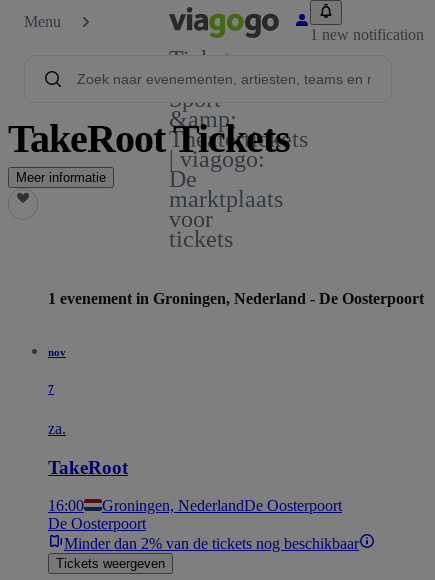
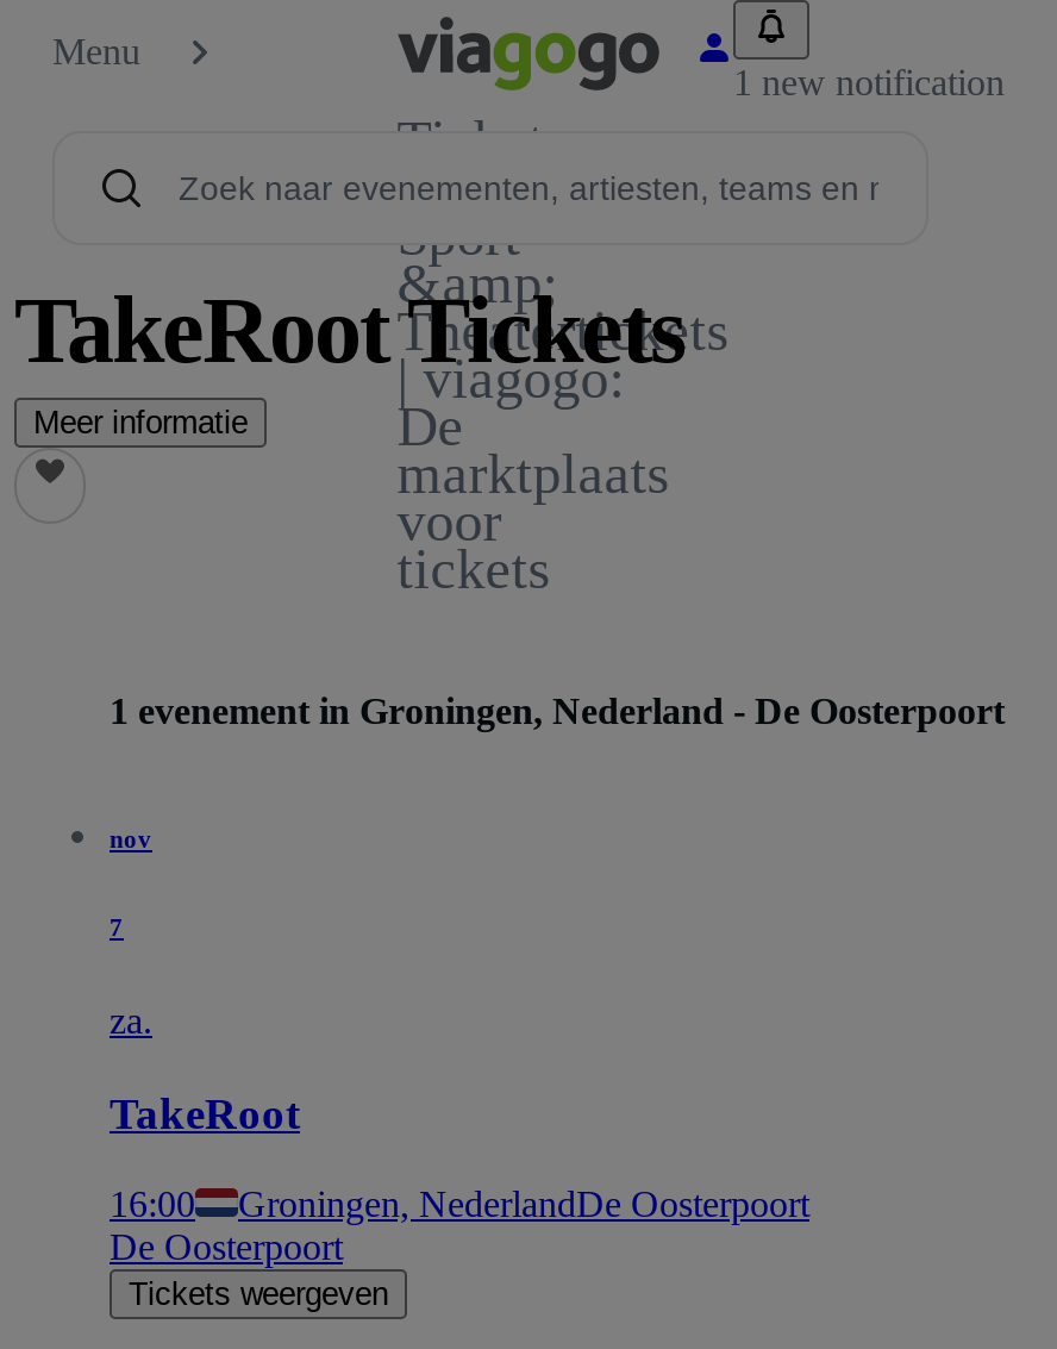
- Minder dan 2% van de tickets nog beschikbaar
